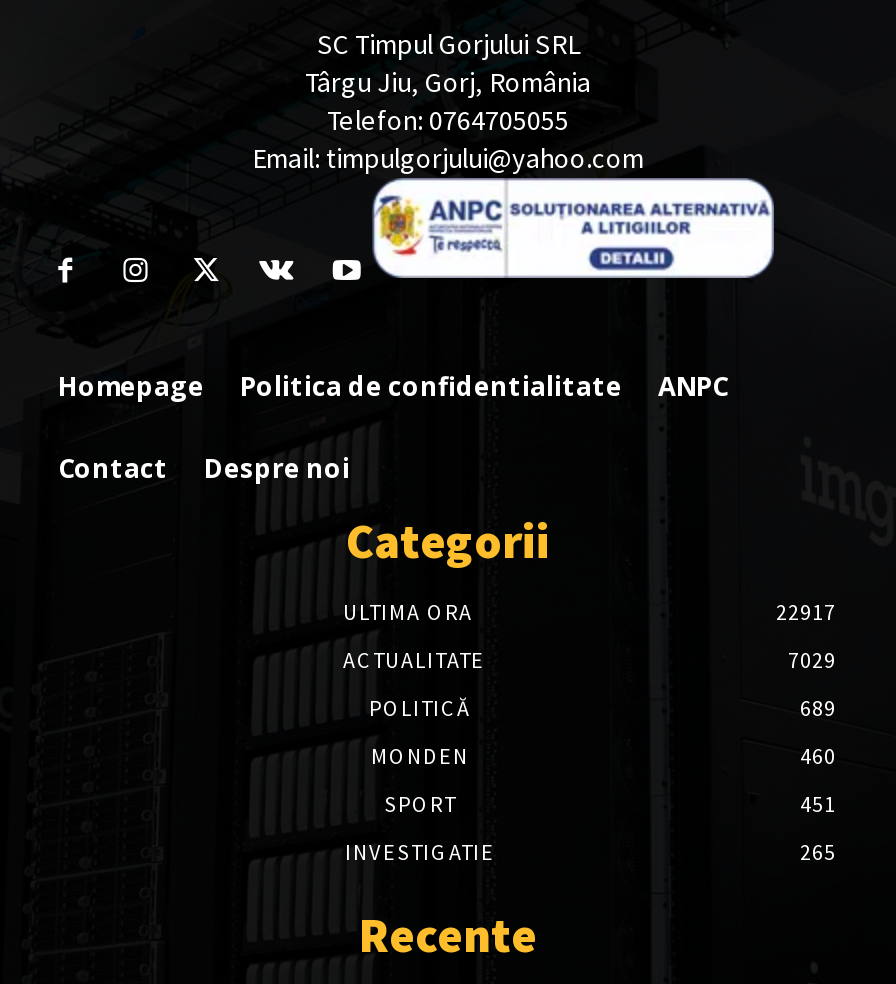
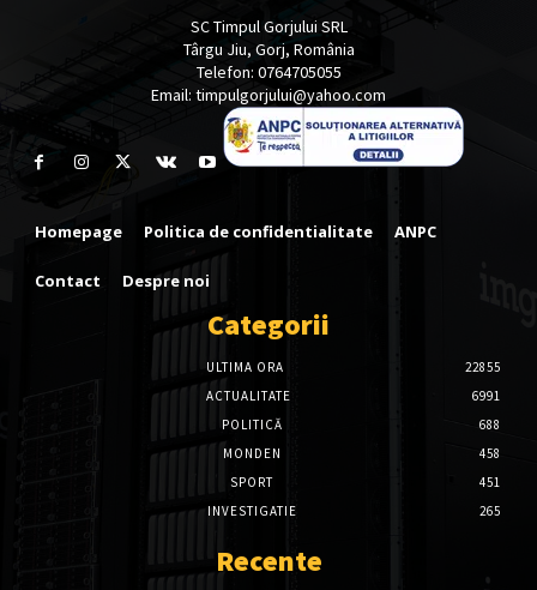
- 22917
+ 22855

- 7029
+ 6991

- 689
+ 688

- 460
+ 458
